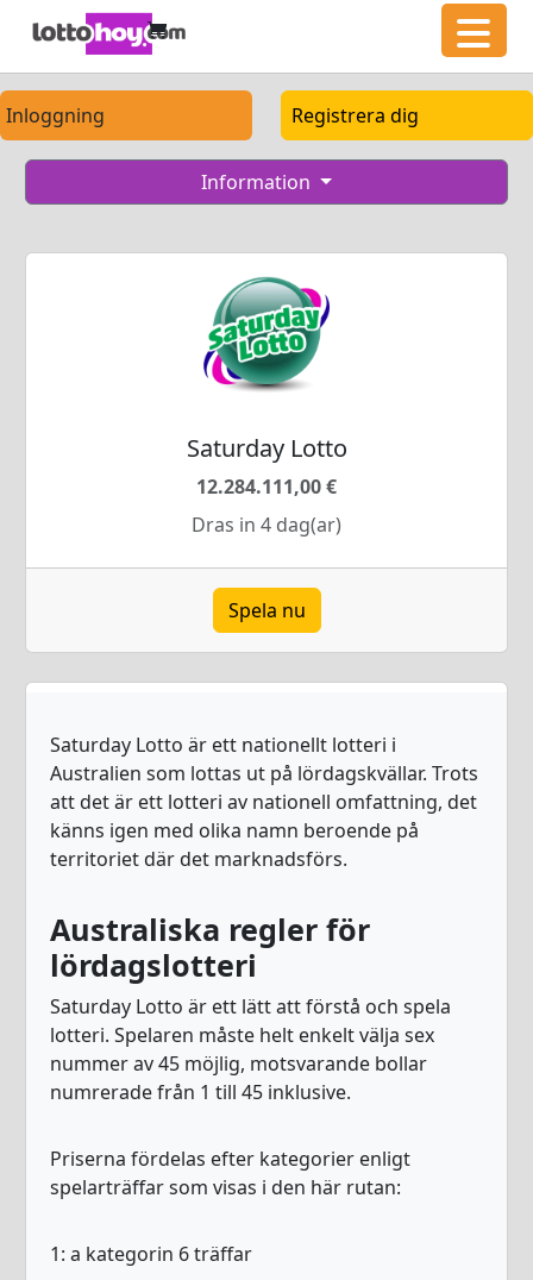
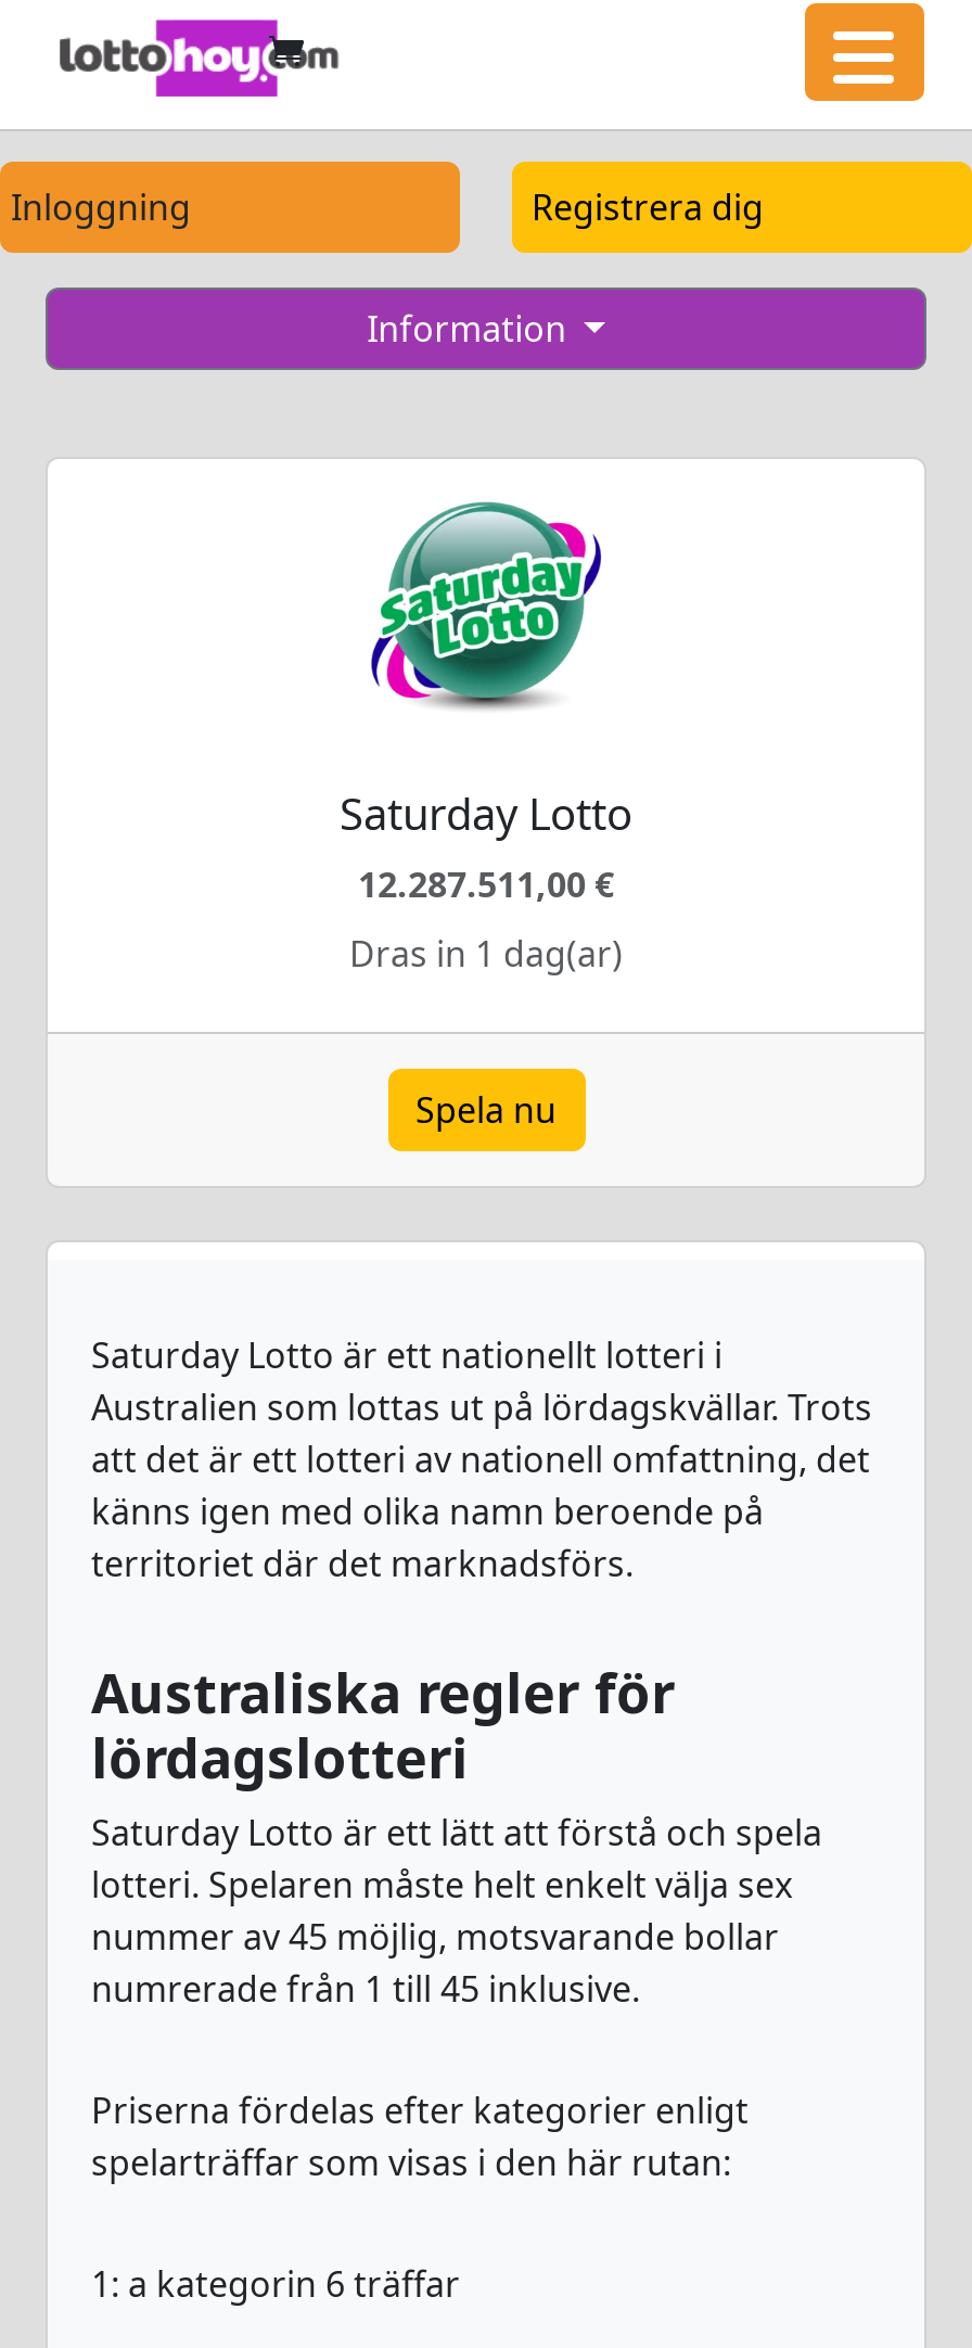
- 12.284.111,00 €
+ 12.287.511,00 €

- Dras in 4 dag(ar)
+ Dras in 1 dag(ar)
